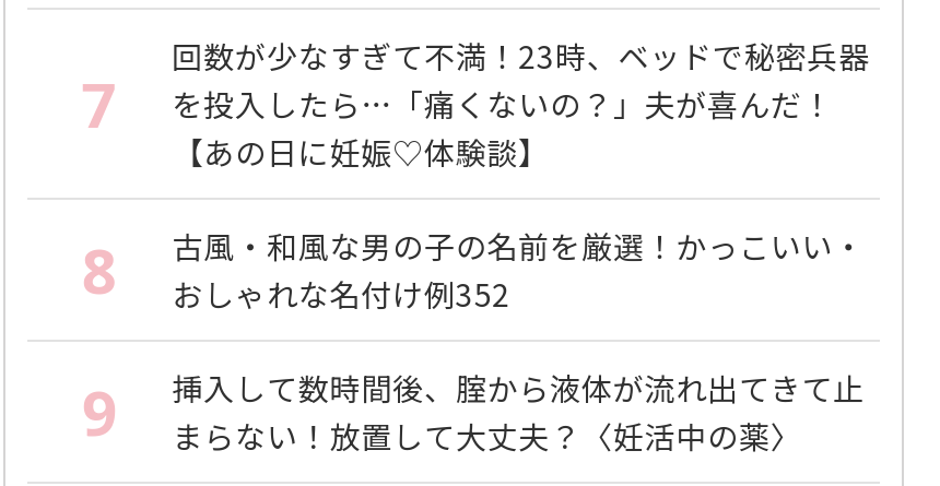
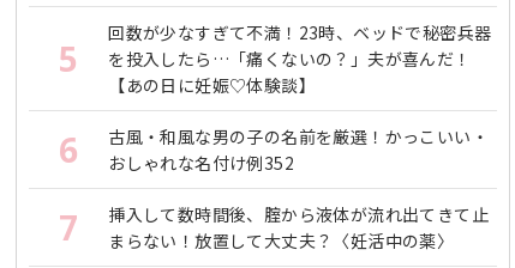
- 7 を投入したら…「痛くないの？」夫が喜んだ！
+ 5 を投入したら…「痛くないの？」夫が喜んだ！

- 8 古風・和風な男の子の名前を厳選！かっこいい・ おしゃれな名付け例352
+ 6 古風・和風な男の子の名前を厳選！かっこいい・ おしゃれな名付け例352

- 9 挿入して数時間後、腟から液体が流れ出てきて止 まらない！放置して大丈夫？〈妊活中の薬〉
+ 7 挿入して数時間後、腟から液体が流れ出てきて止 まらない！放置して大丈夫？〈妊活中の薬〉
